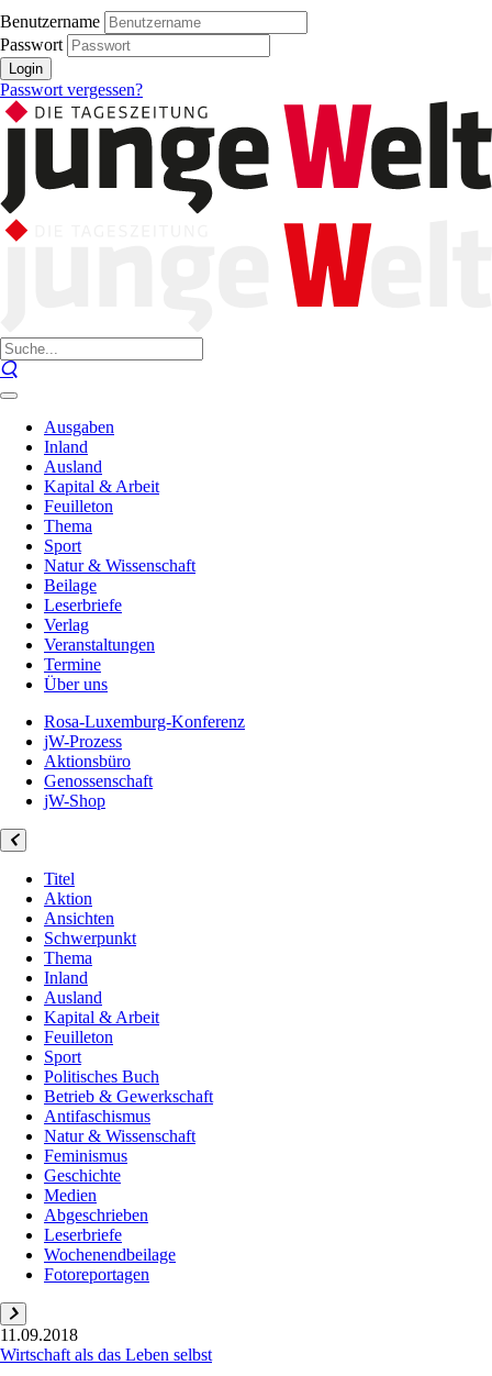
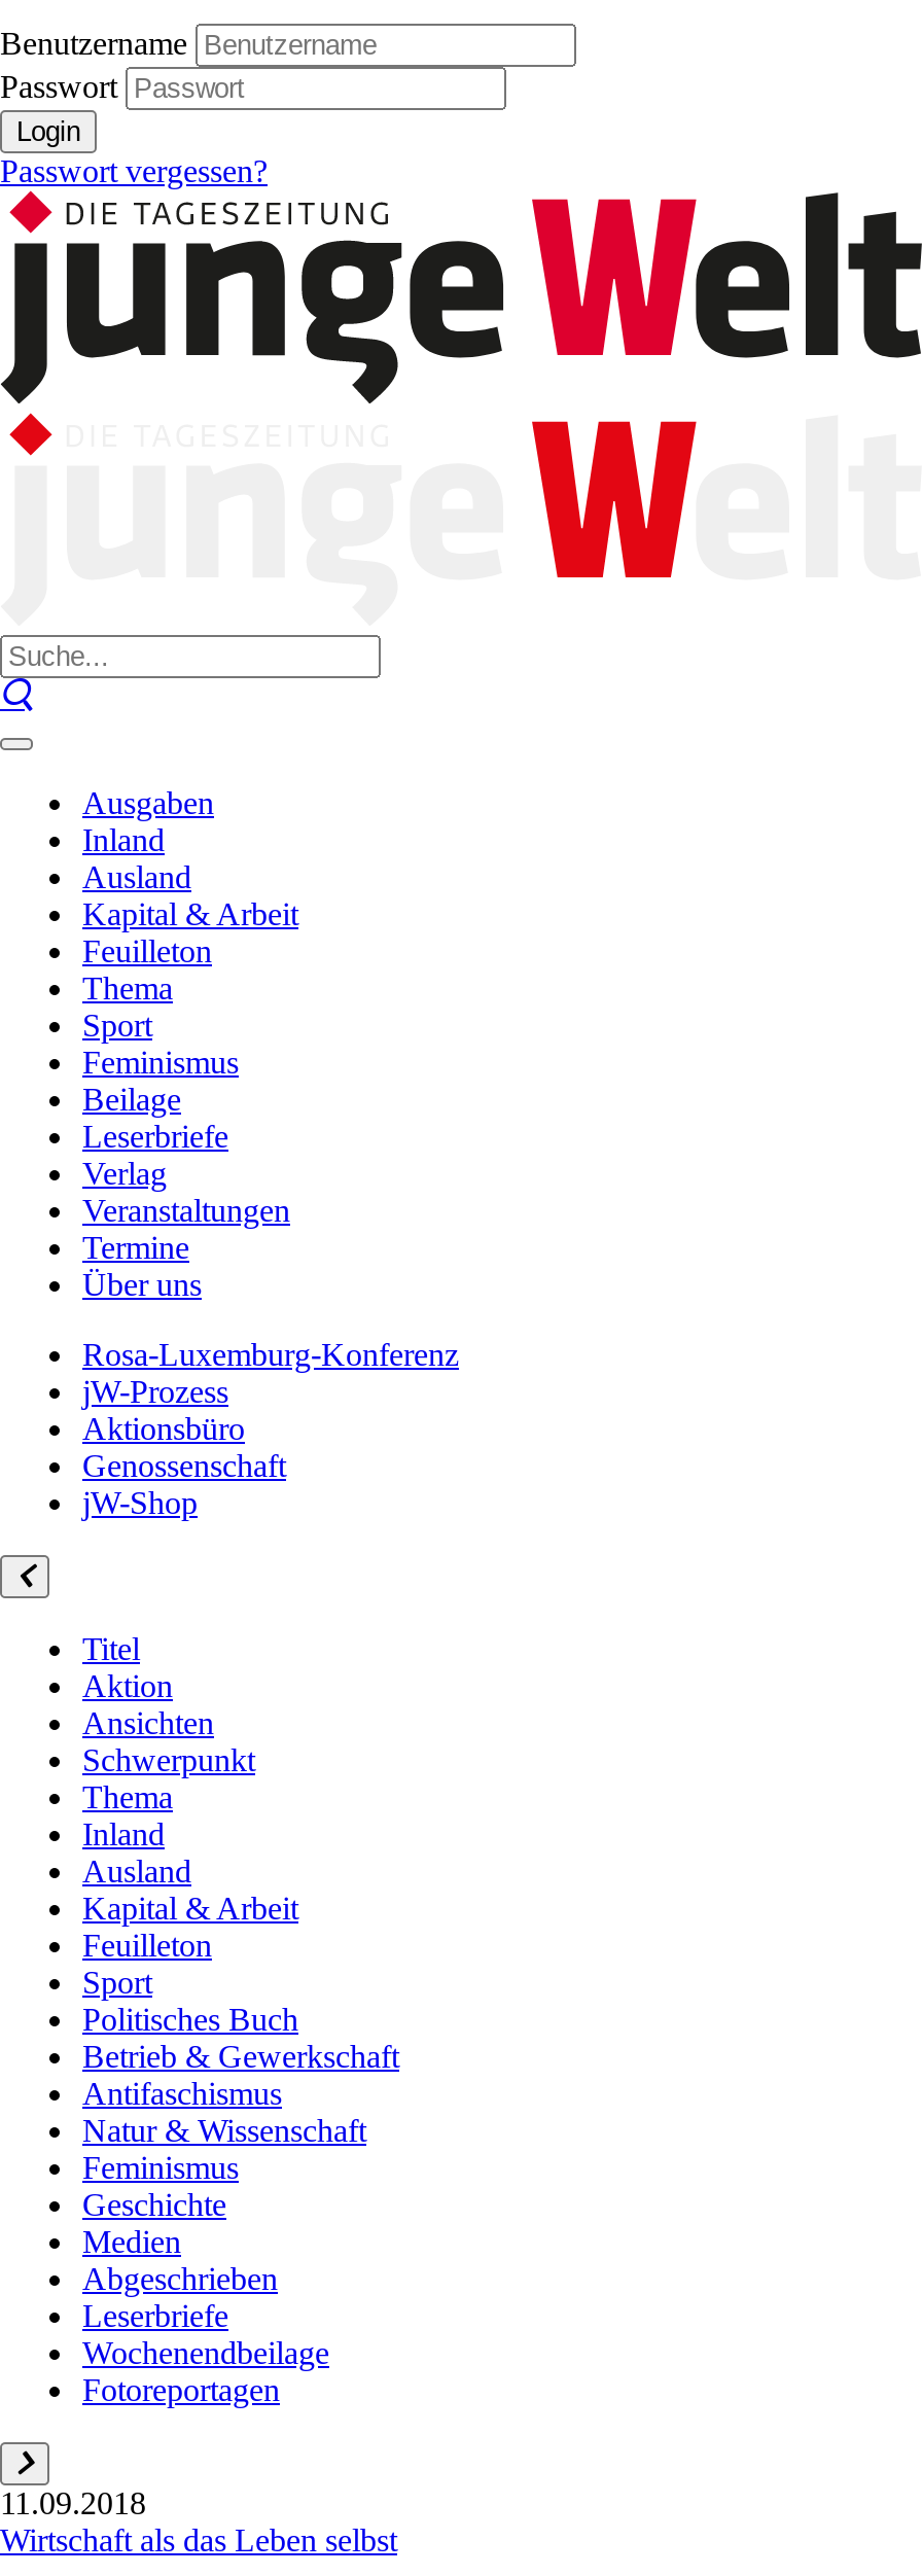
- Natur & Wissenschaft
+ Feminismus
